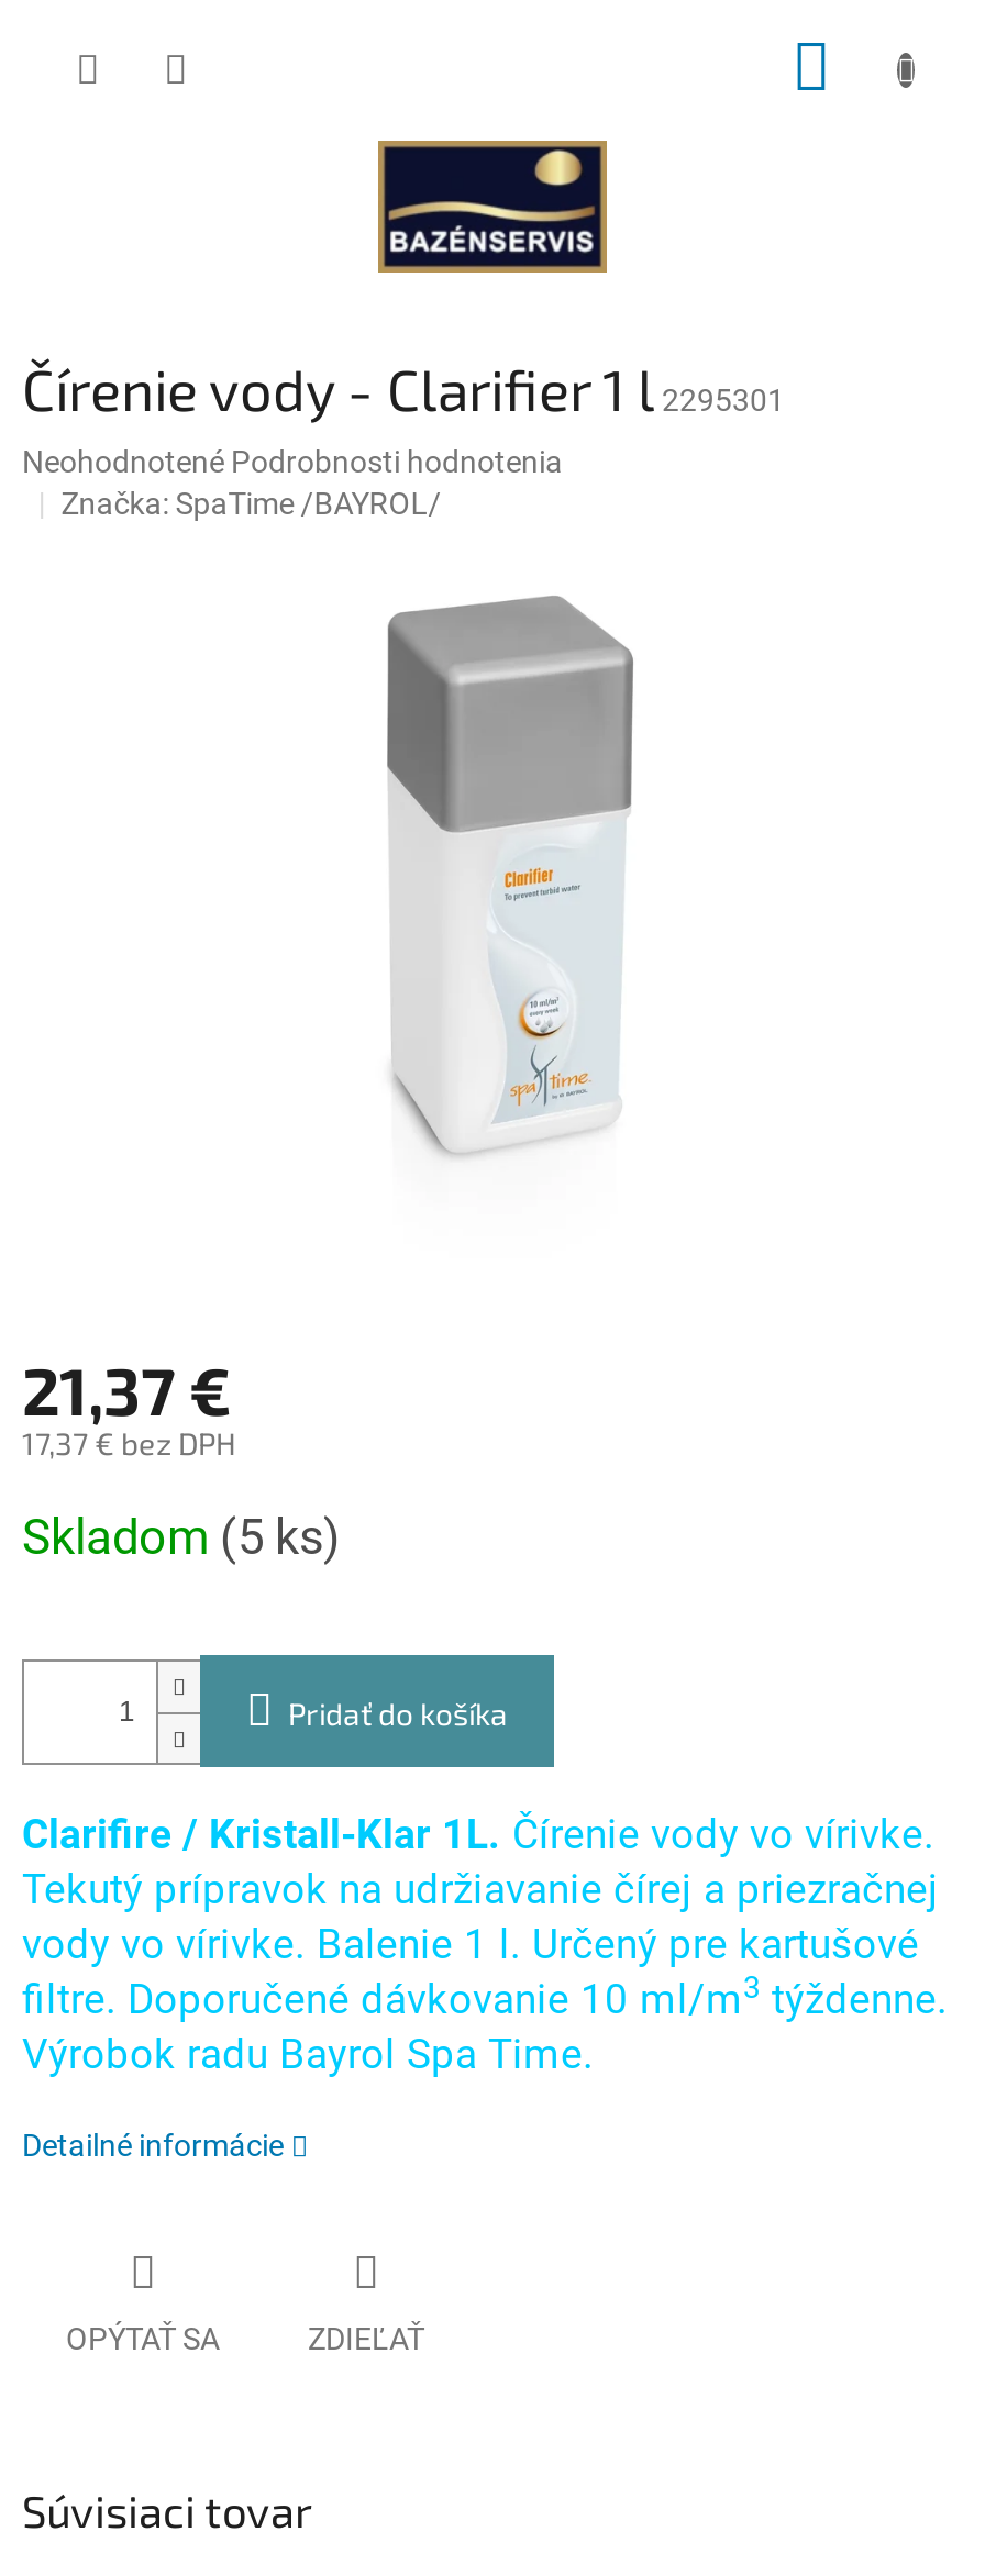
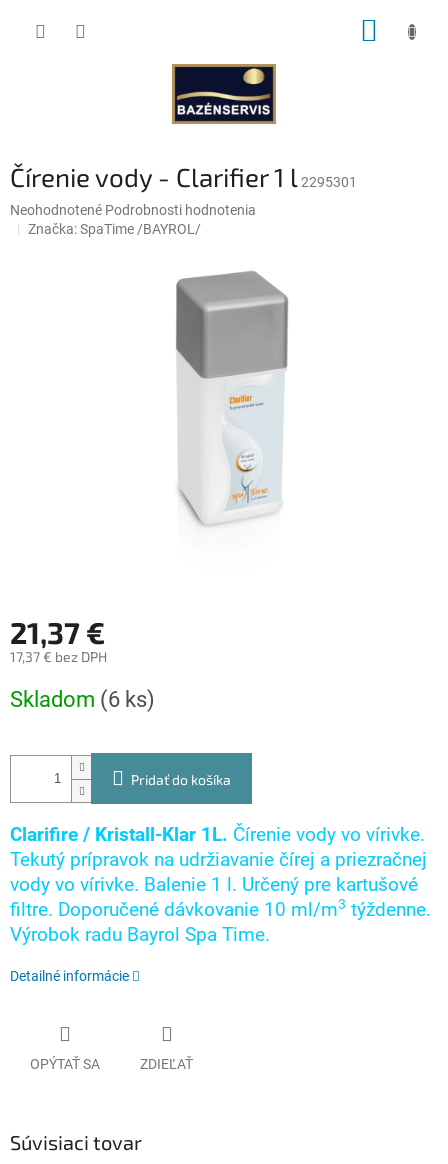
- Skladom (5 ks)
+ Skladom (6 ks)
